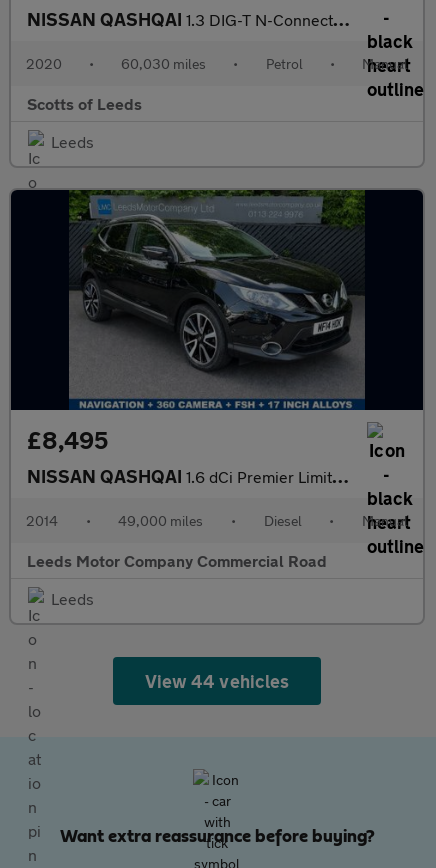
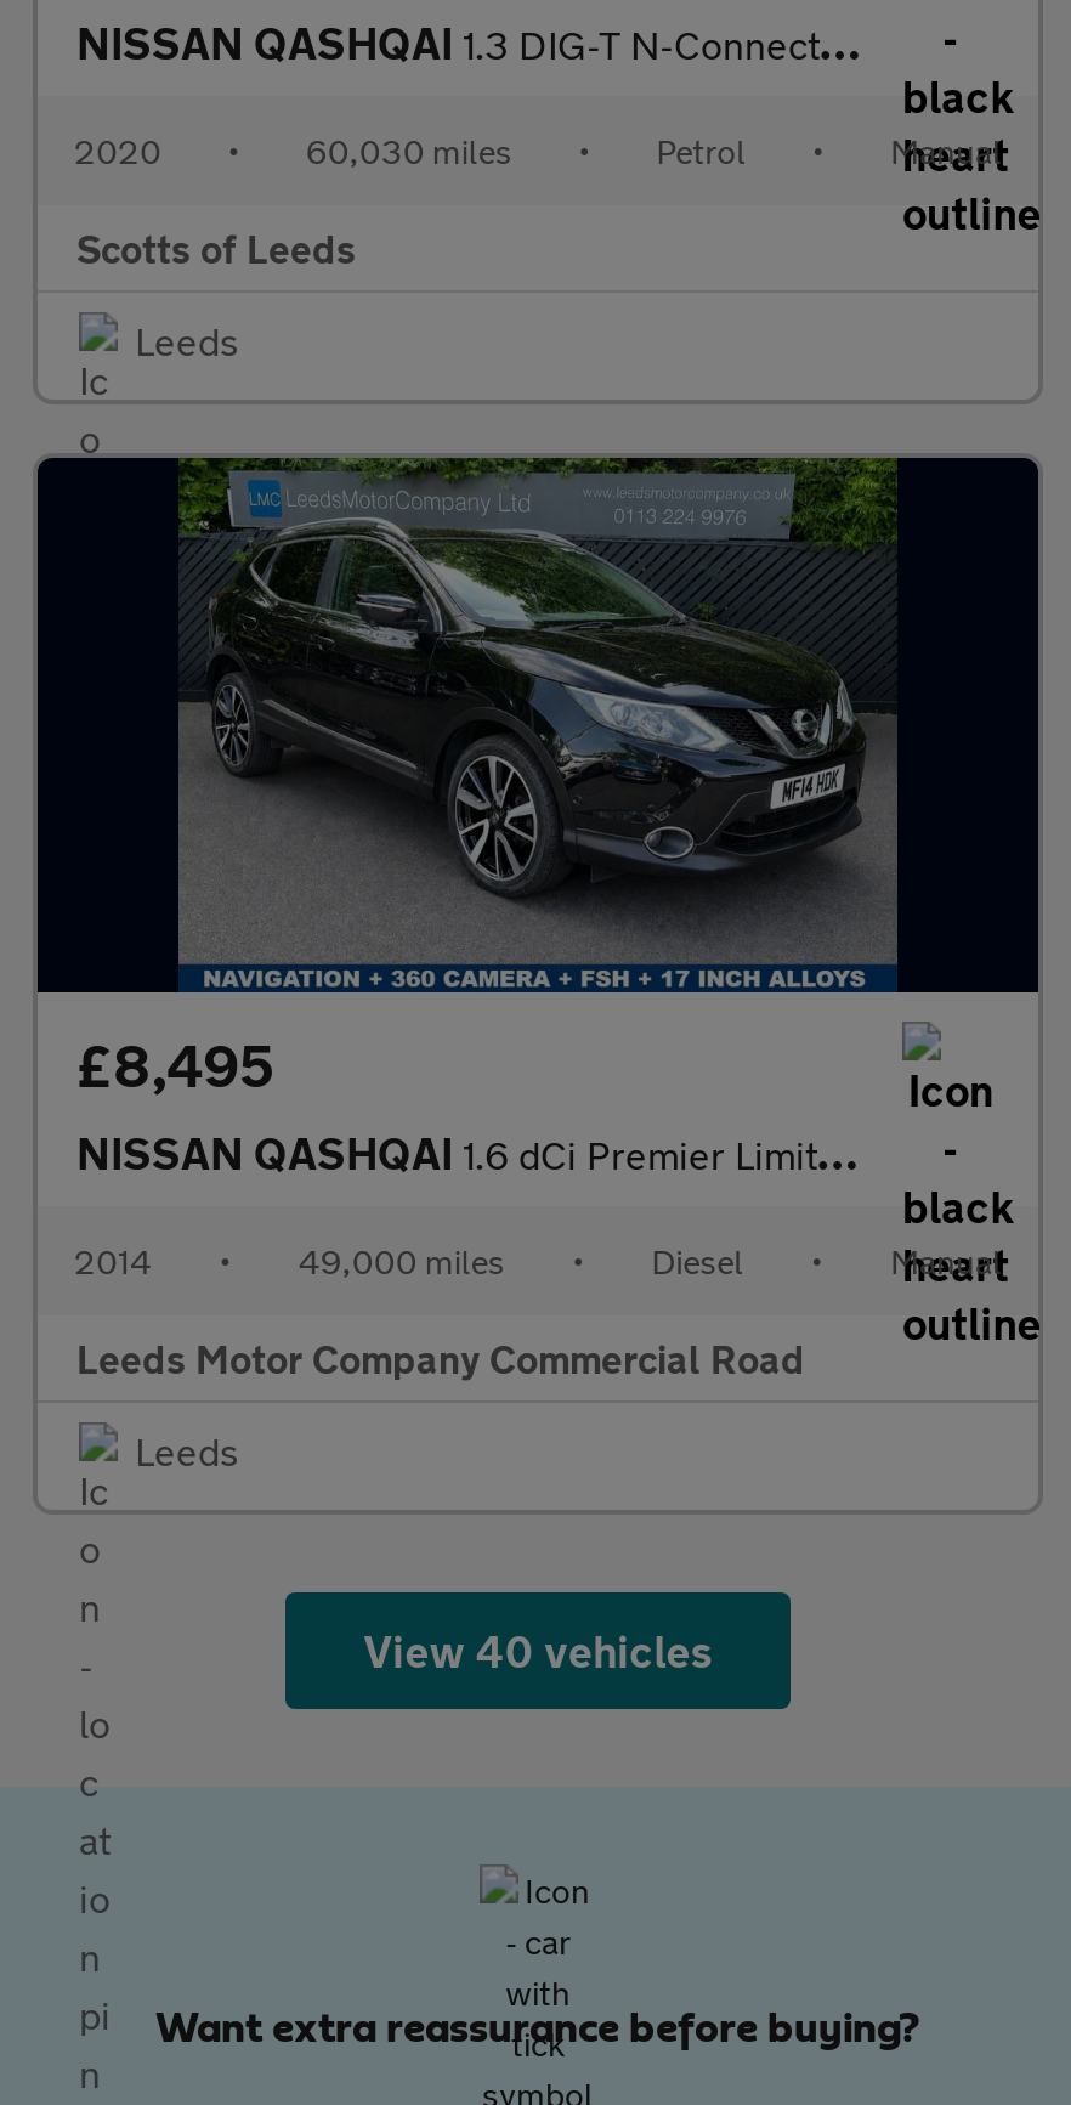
- View 44 vehicles
+ View 40 vehicles
